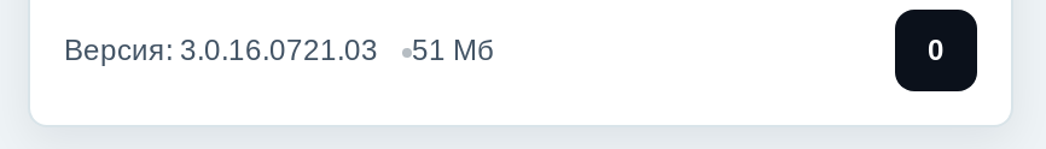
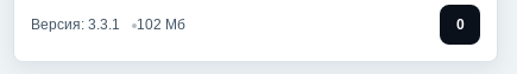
- Версия: 3.0.16.0721.03
- 51 Мб
+ Версия: 3.3.1
+ 102 Мб
